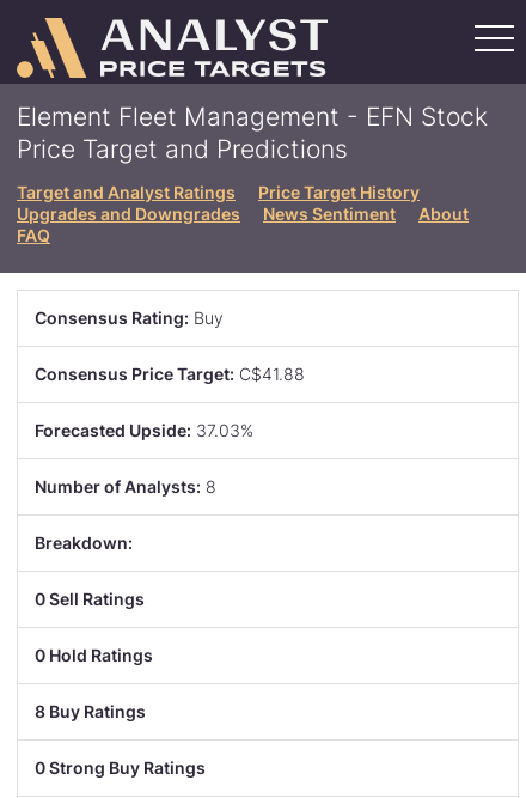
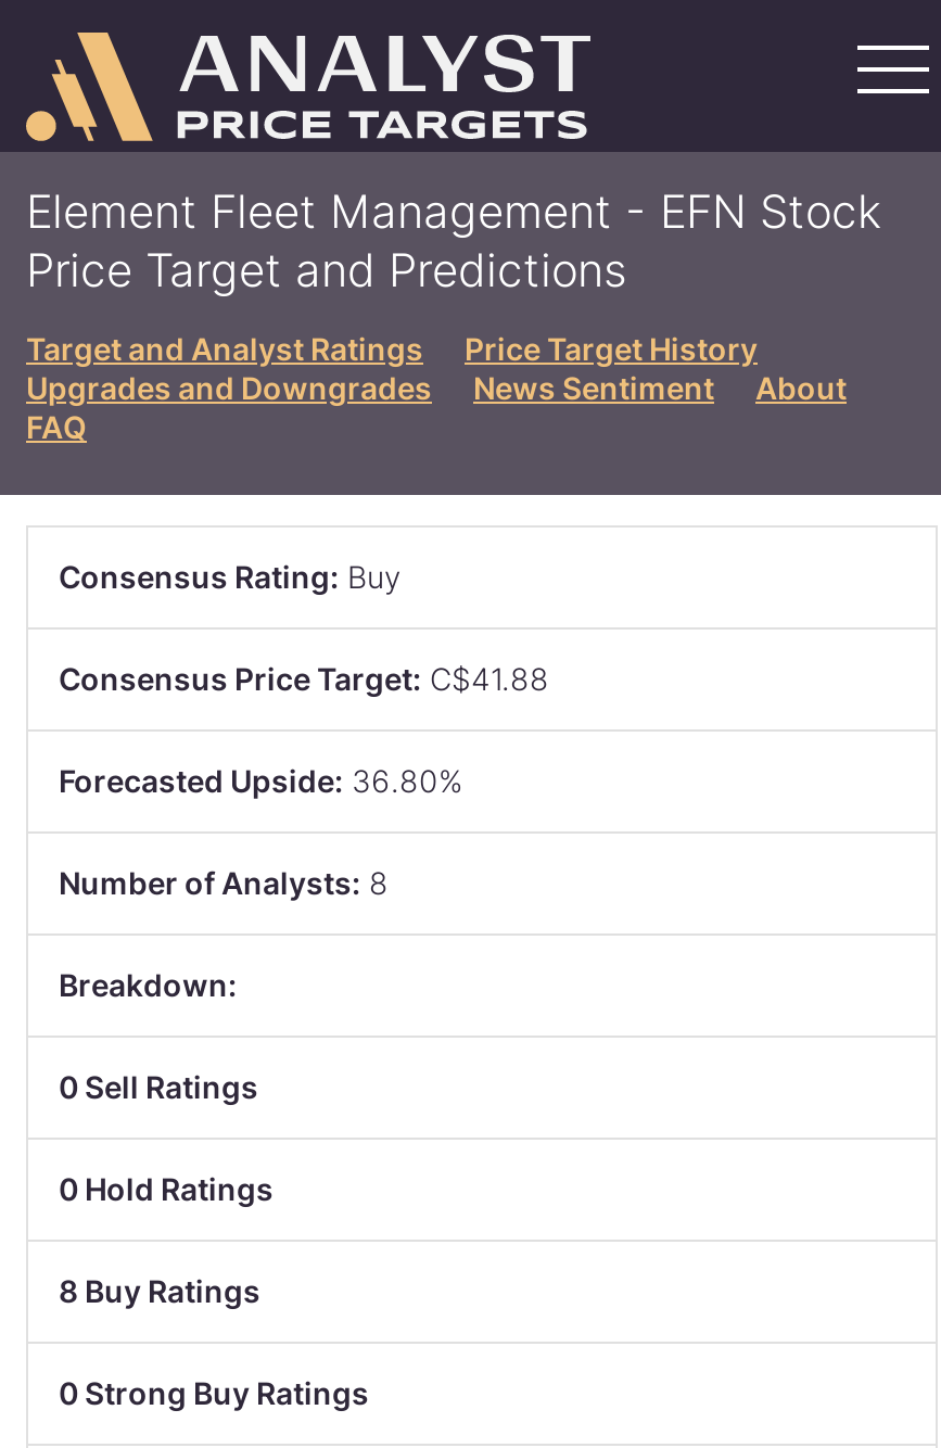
- Forecasted Upside: 37.03%
+ Forecasted Upside: 36.80%
